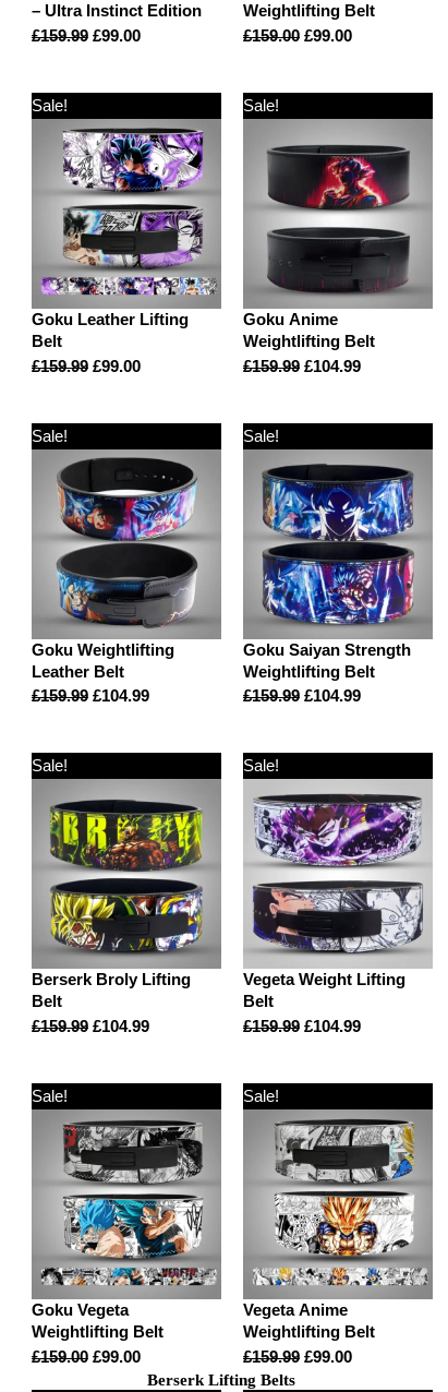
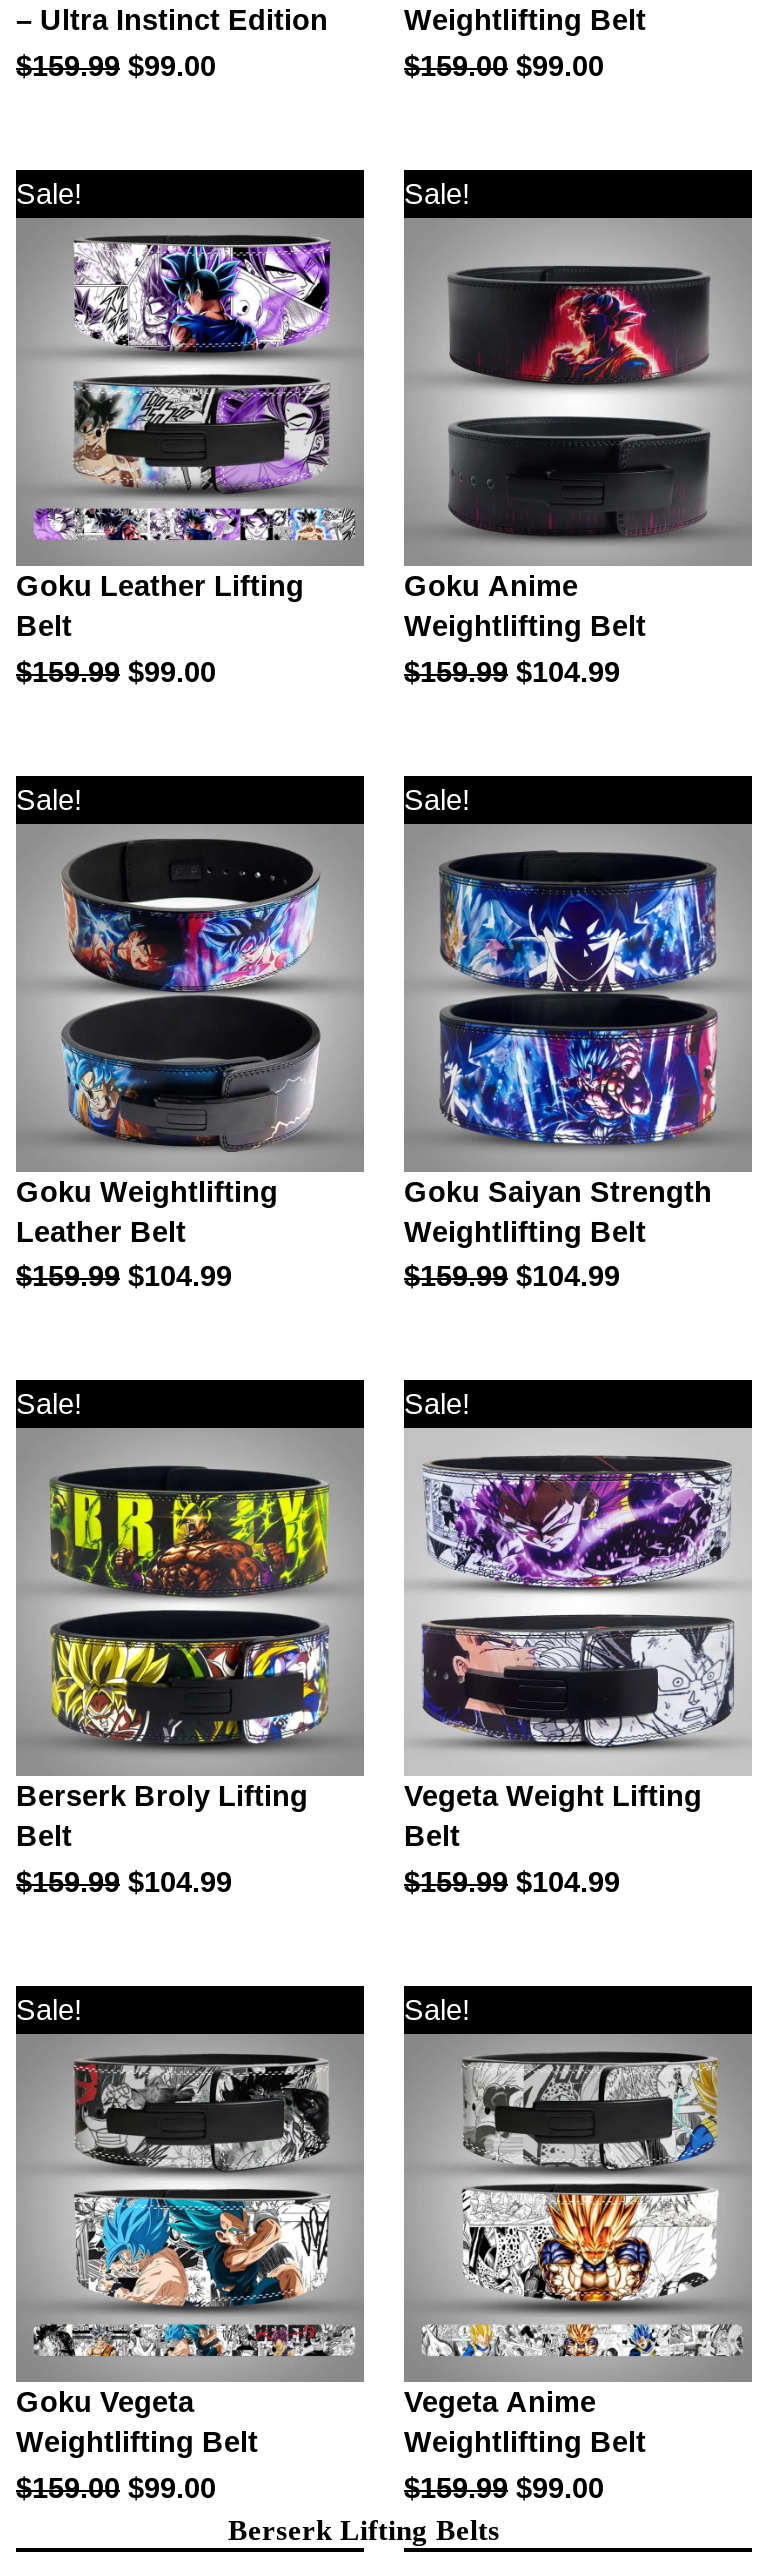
- £159.99 £99.00
+ $159.99 $99.00

- £159.00 £99.00
+ $159.00 $99.00

- £159.99 £99.00
+ $159.99 $99.00

- £159.99 £104.99
+ $159.99 $104.99

- £159.99 £104.99
+ $159.99 $104.99

- £159.99 £104.99
+ $159.99 $104.99

- £159.99 £104.99
+ $159.99 $104.99

- £159.99 £104.99
+ $159.99 $104.99

- £159.00 £99.00
+ $159.00 $99.00

- £159.99 £99.00
+ $159.99 $99.00
